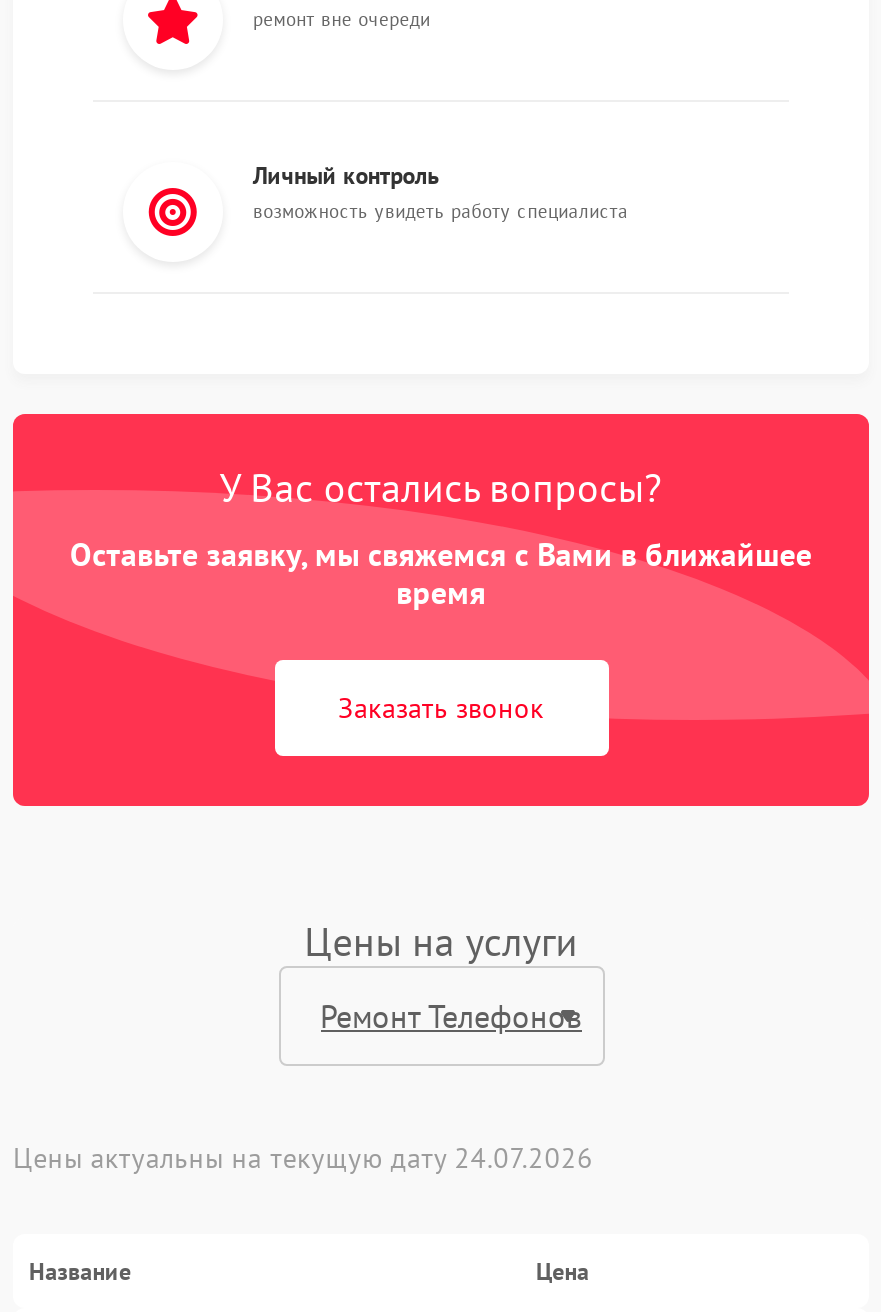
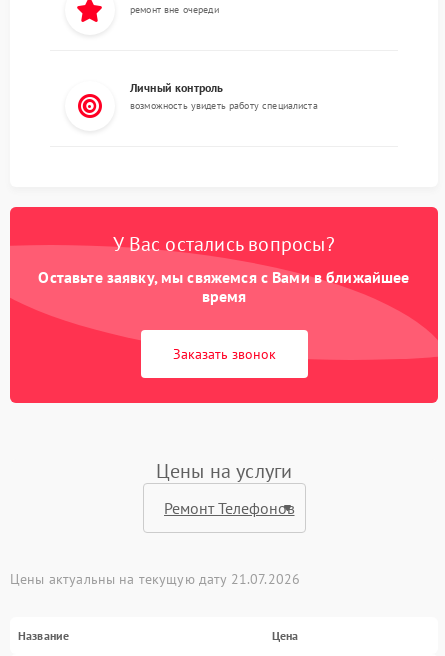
- Цены актуальны на текущую дату 24.07.2026
+ Цены актуальны на текущую дату 21.07.2026
